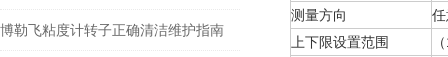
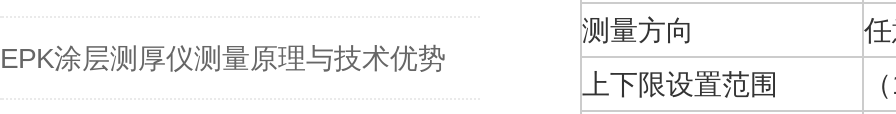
- 博勒飞粘度计转子正确清洁维护指南
+ EPK涂层测厚仪测量原理与技术优势
